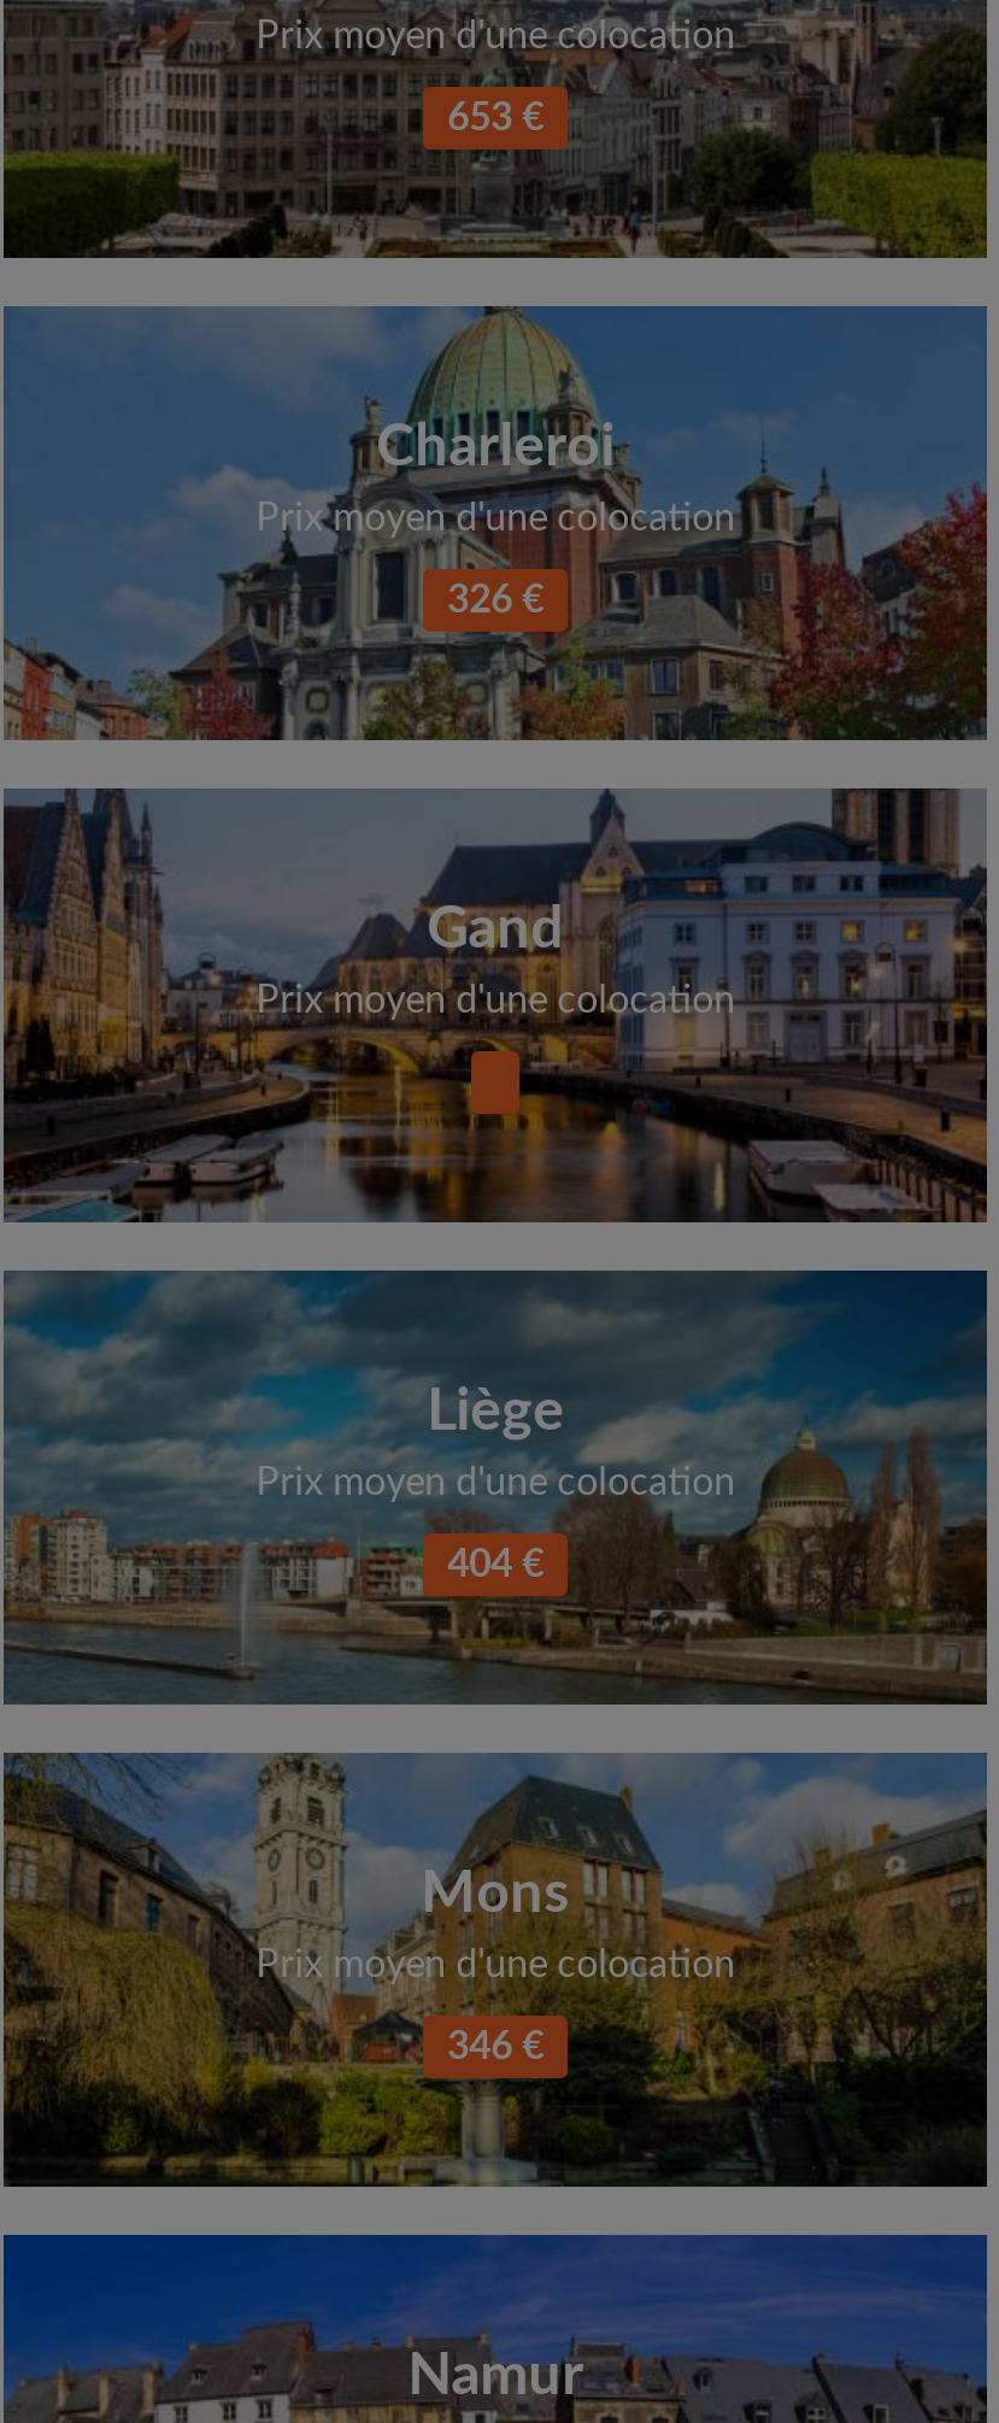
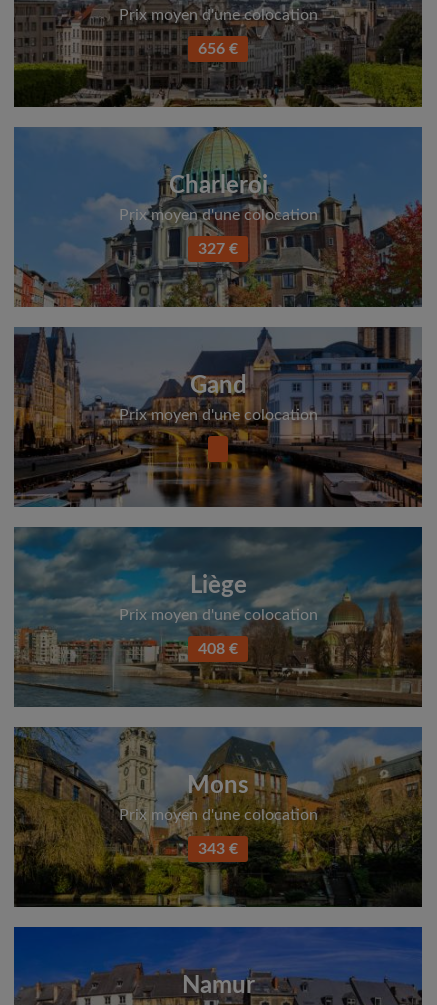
- 653 €
+ 656 €

- 326 €
+ 327 €

- 404 €
+ 408 €

- 346 €
+ 343 €
